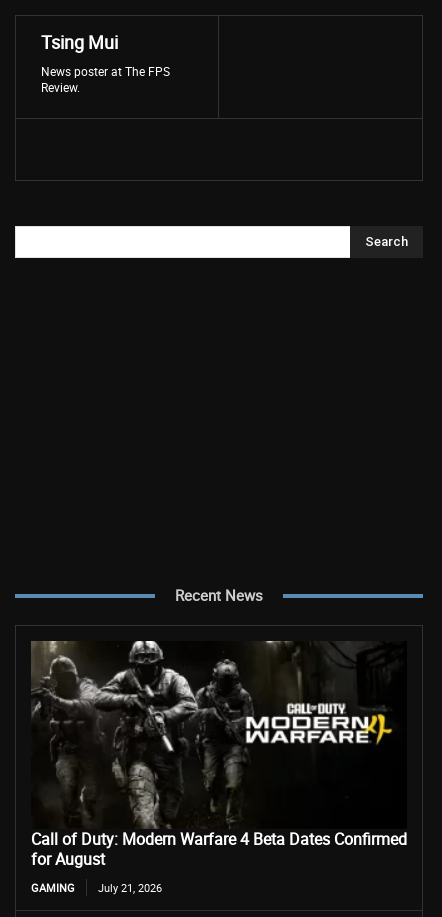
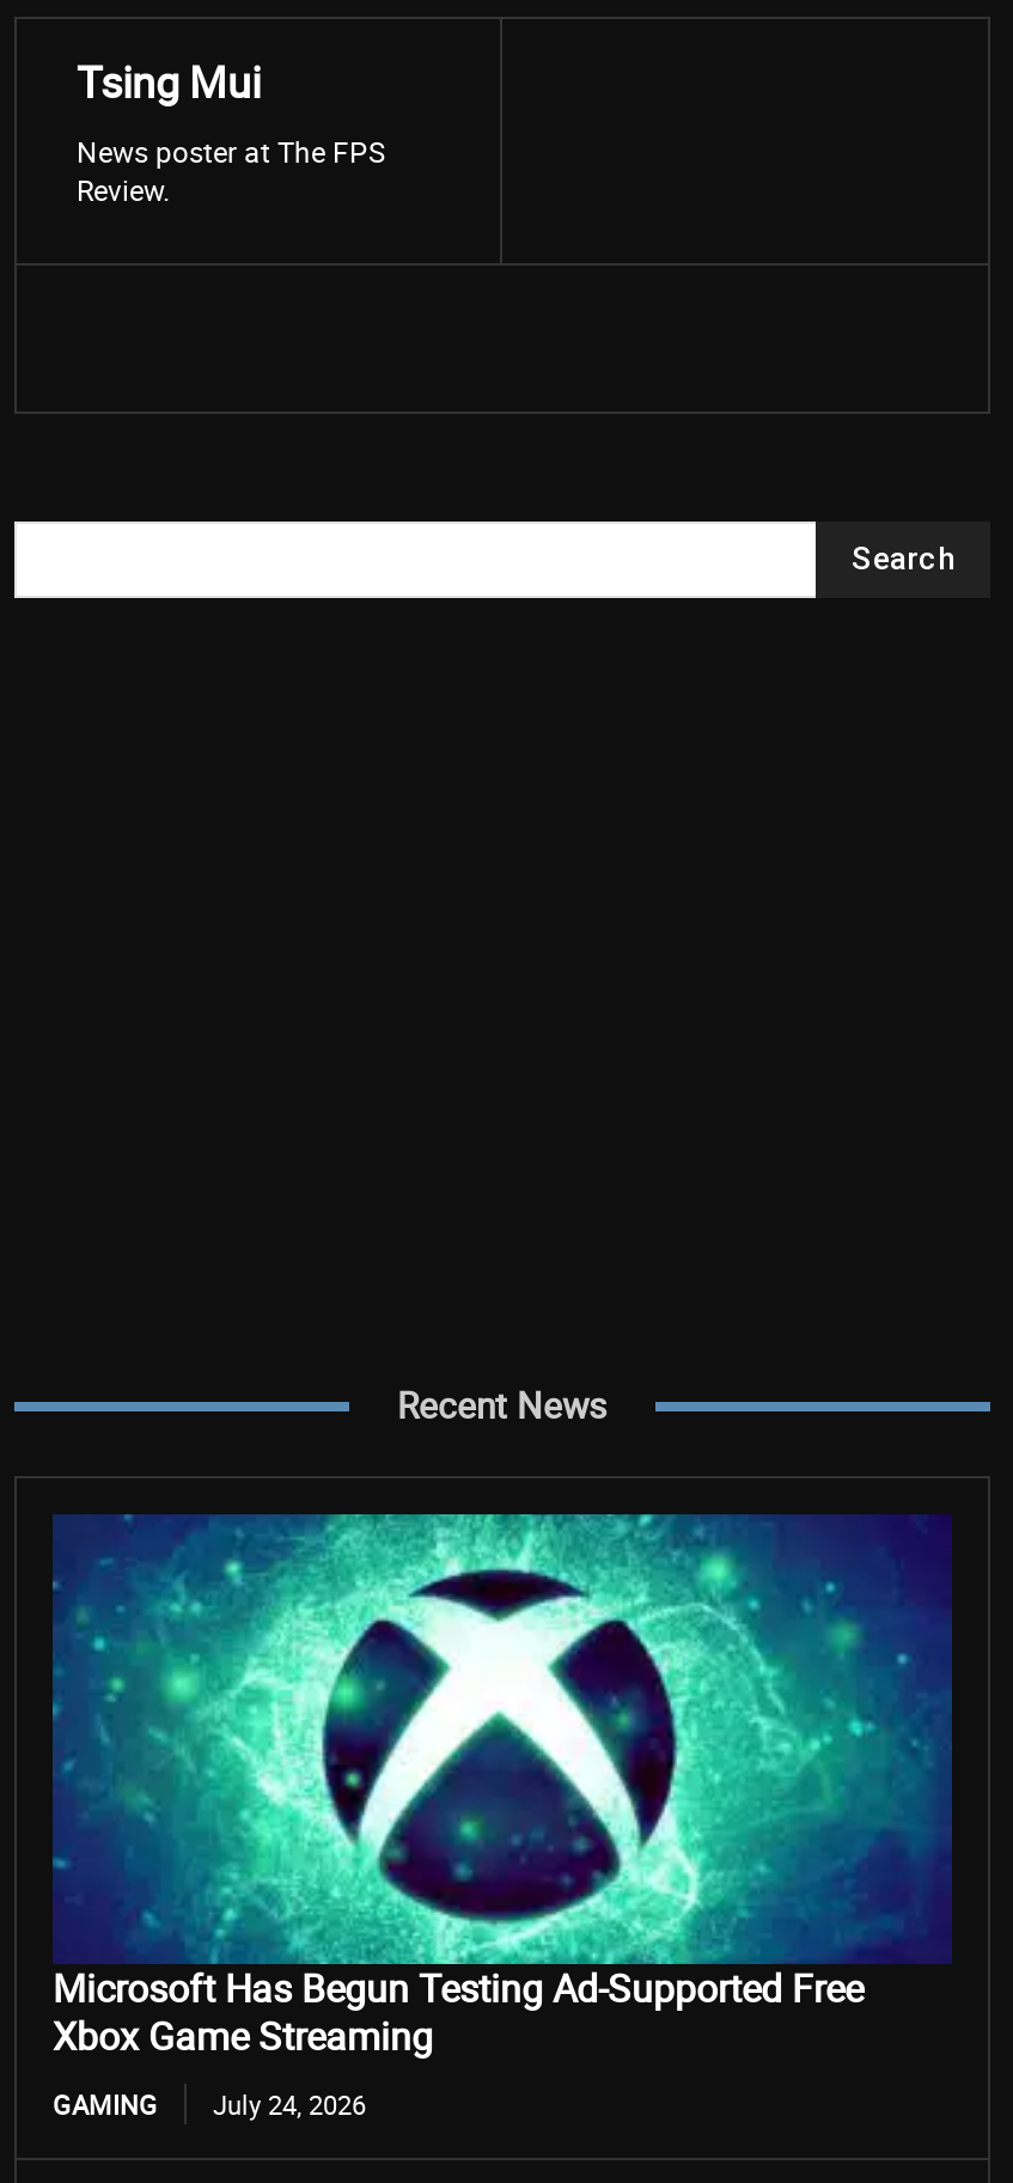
- [image]
- Call of Duty: Modern Warfare 4 Beta Dates Confirmed
- for August
+ [image]
+ Microsoft Has Begun Testing Ad-Supported Free
+ Xbox Game Streaming

- GAMING July 21, 2026
+ GAMING July 24, 2026
